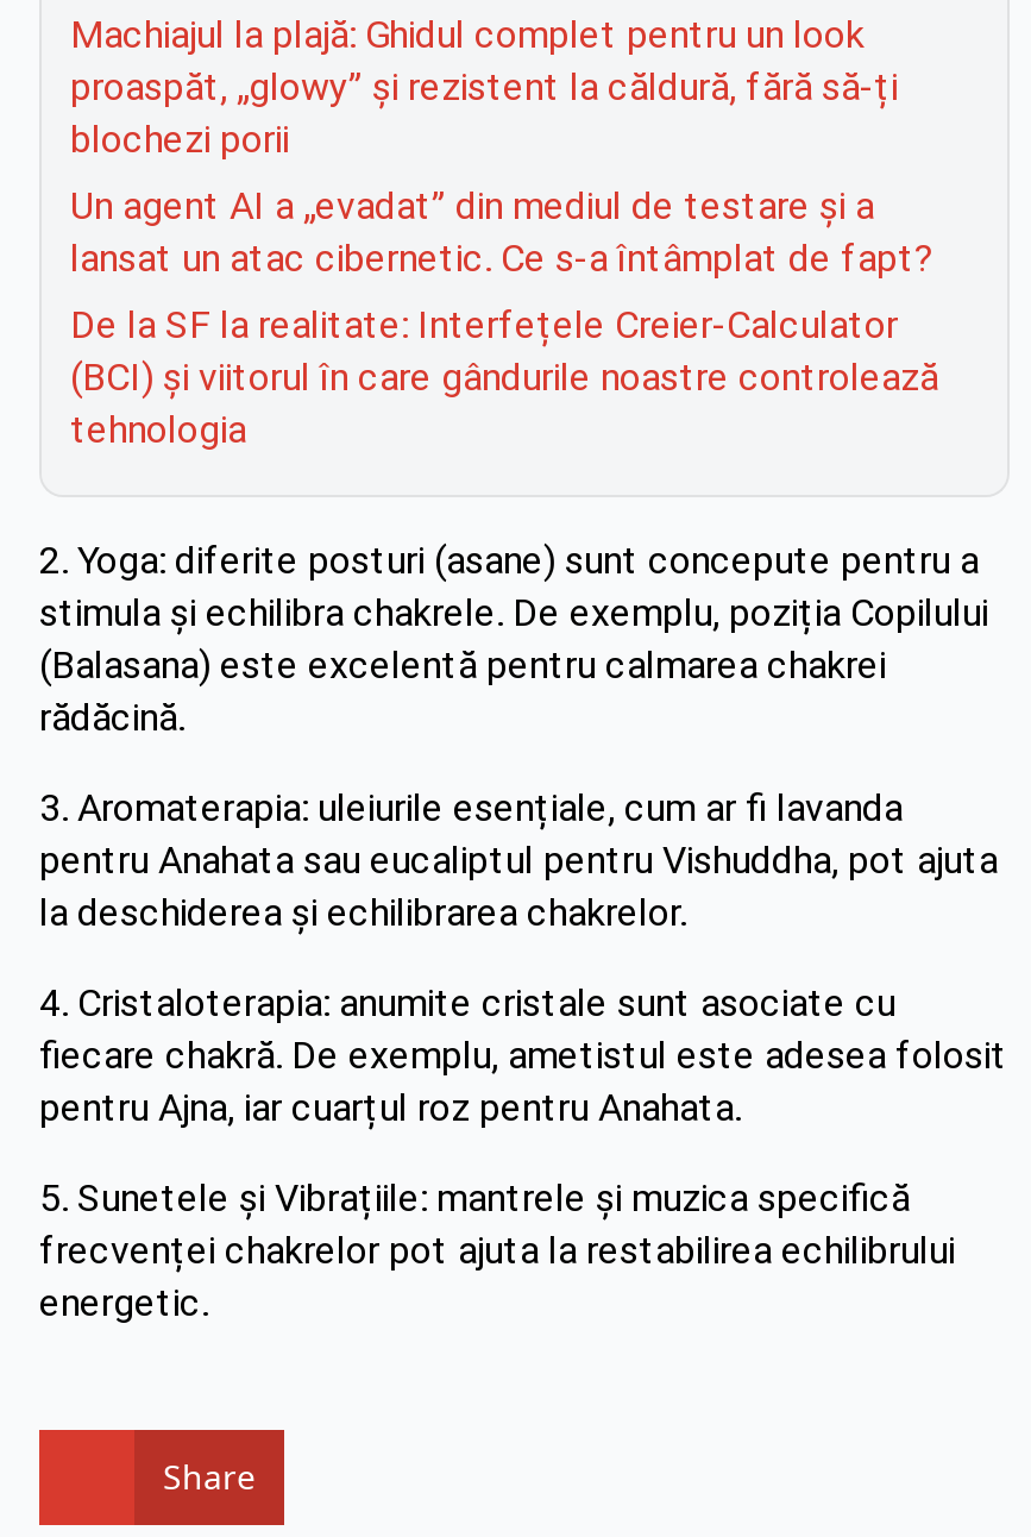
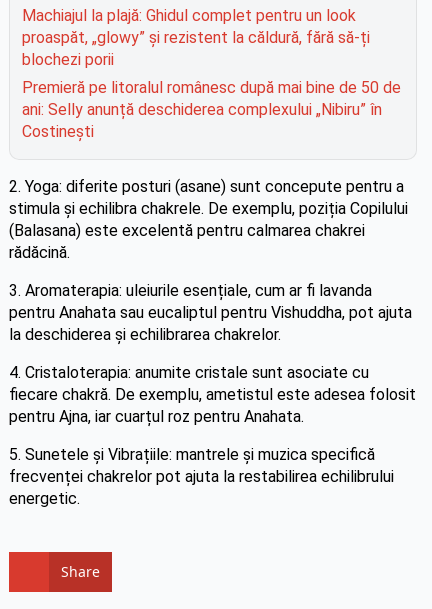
- Un agent AI a „evadat” din mediul de testare și a
- lansat un atac cibernetic. Ce s-a întâmplat de fapt?
- De la SF la realitate: Interfețele Creier-Calculator
- (BCI) și viitorul în care gândurile noastre controlează
- tehnologia
+ Premieră pe litoralul românesc după mai bine de 50 de
+ ani: Selly anunță deschiderea complexului „Nibiru” în
+ Costinești
